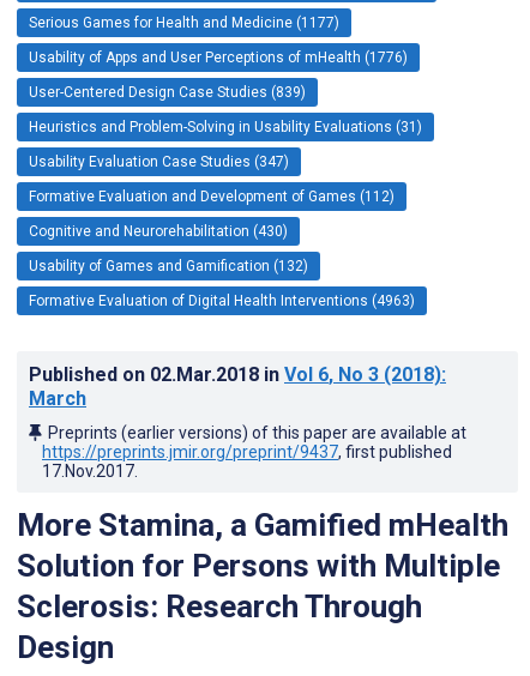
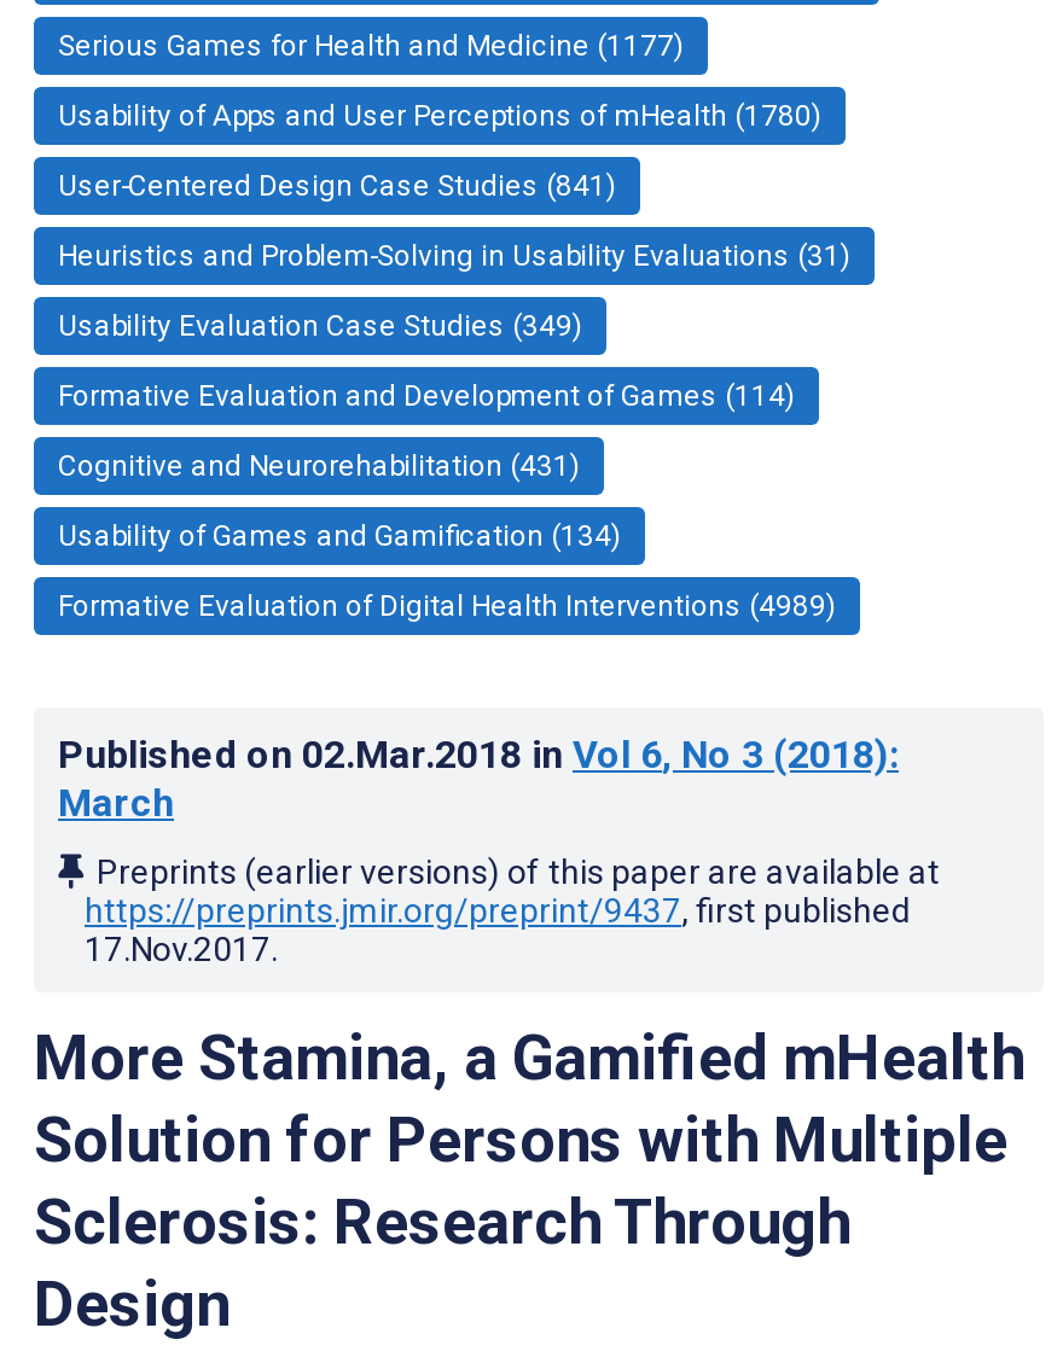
- Usability of Apps and User Perceptions of mHealth (1776)
+ Usability of Apps and User Perceptions of mHealth (1780)

- User-Centered Design Case Studies (839)
+ User-Centered Design Case Studies (841)

- Usability Evaluation Case Studies (347)
+ Usability Evaluation Case Studies (349)

- Formative Evaluation and Development of Games (112)
+ Formative Evaluation and Development of Games (114)

- Cognitive and Neurorehabilitation (430)
+ Cognitive and Neurorehabilitation (431)

- Usability of Games and Gamification (132)
+ Usability of Games and Gamification (134)

- Formative Evaluation of Digital Health Interventions (4963)
+ Formative Evaluation of Digital Health Interventions (4989)
